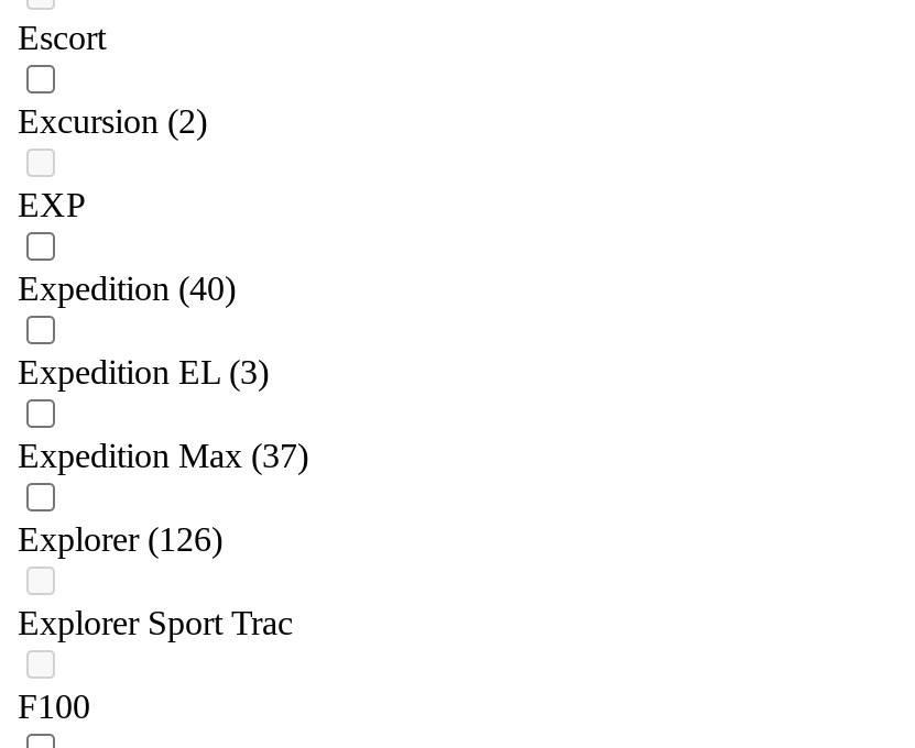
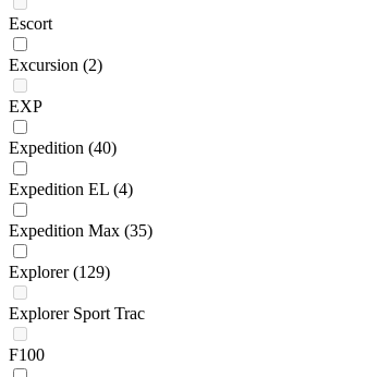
- Expedition EL (3)
+ Expedition EL (4)

- Expedition Max (37)
+ Expedition Max (35)

- Explorer (126)
+ Explorer (129)
